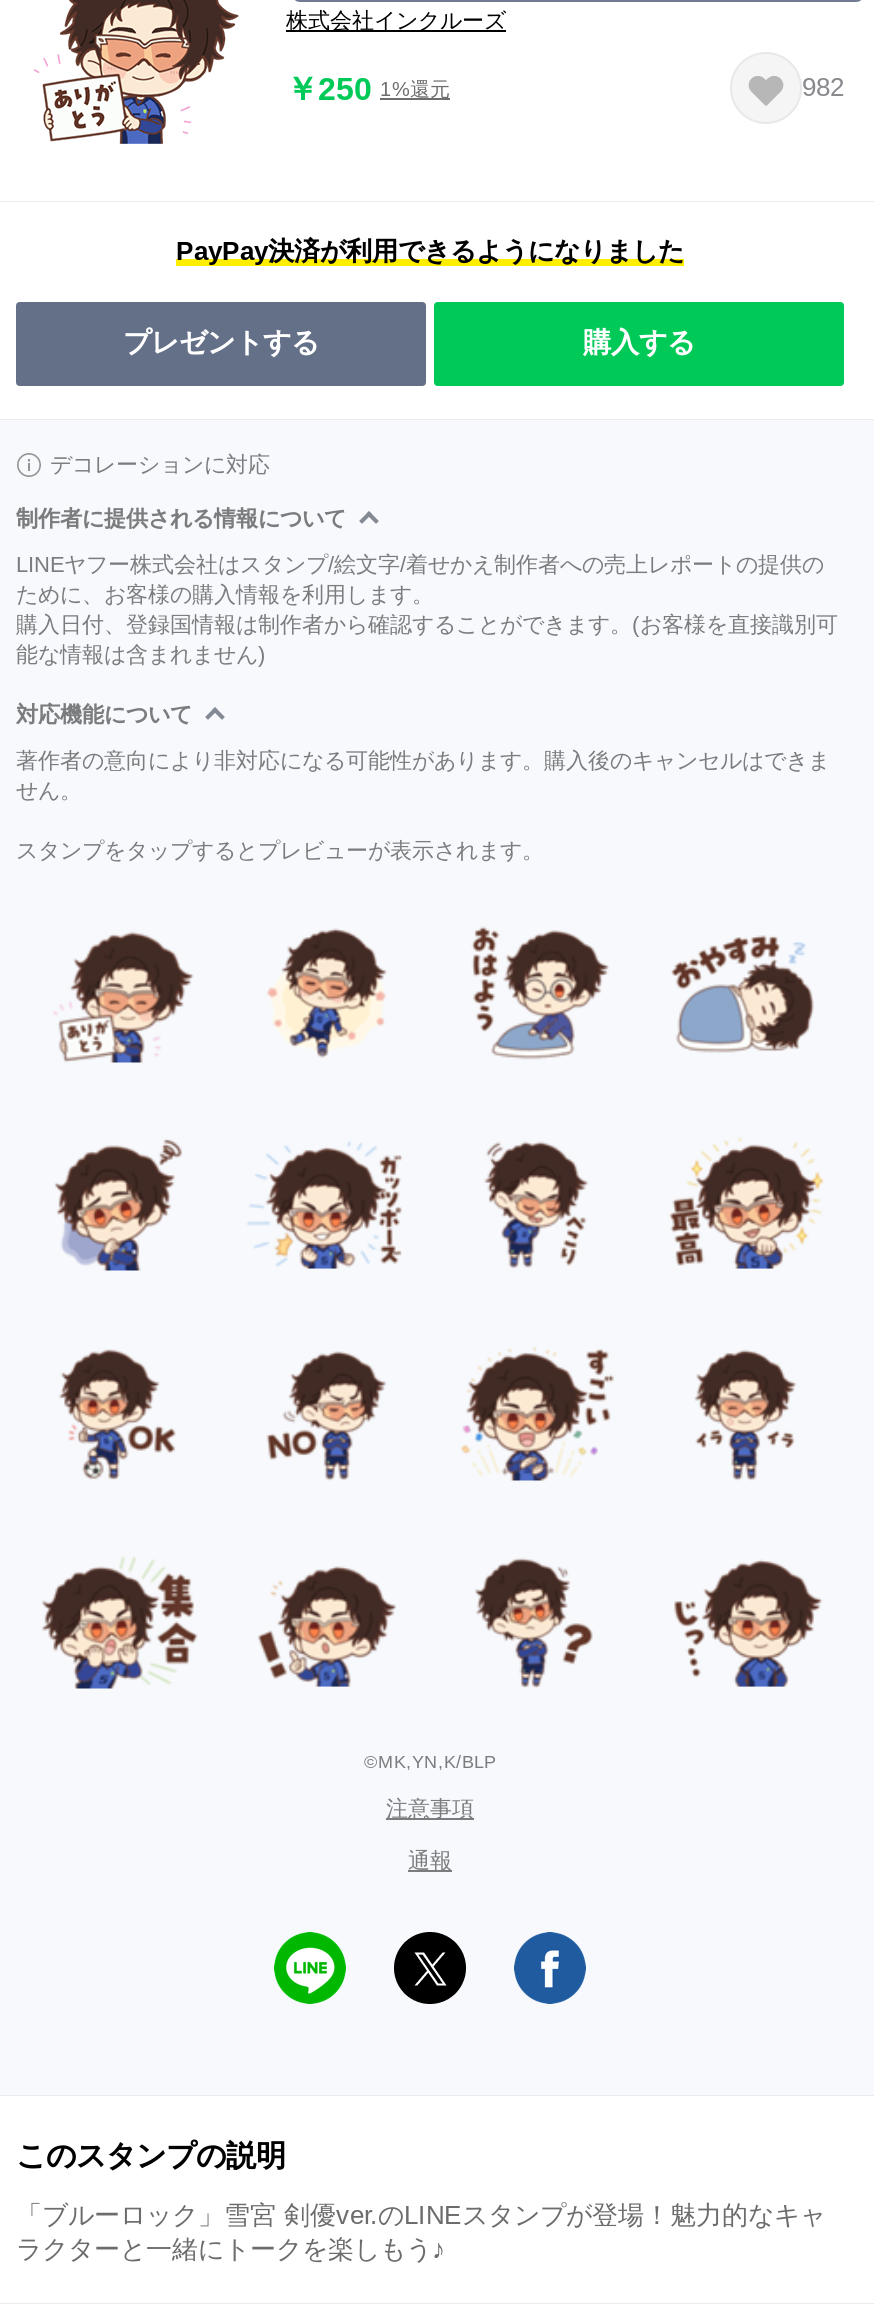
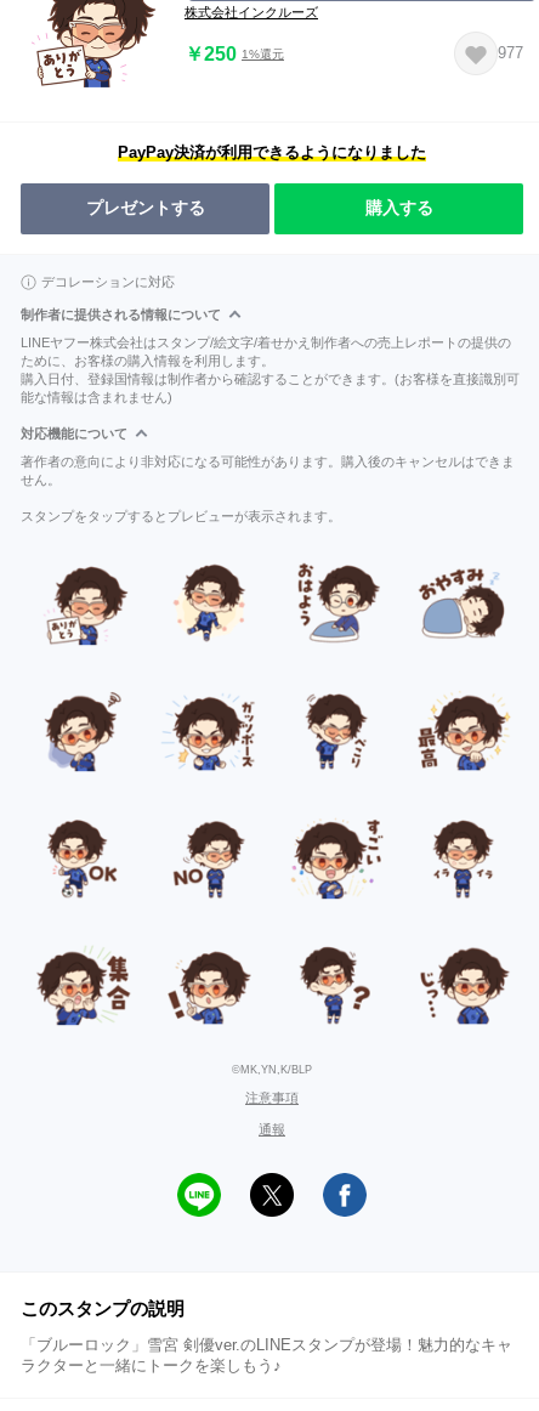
- 982
+ 977
